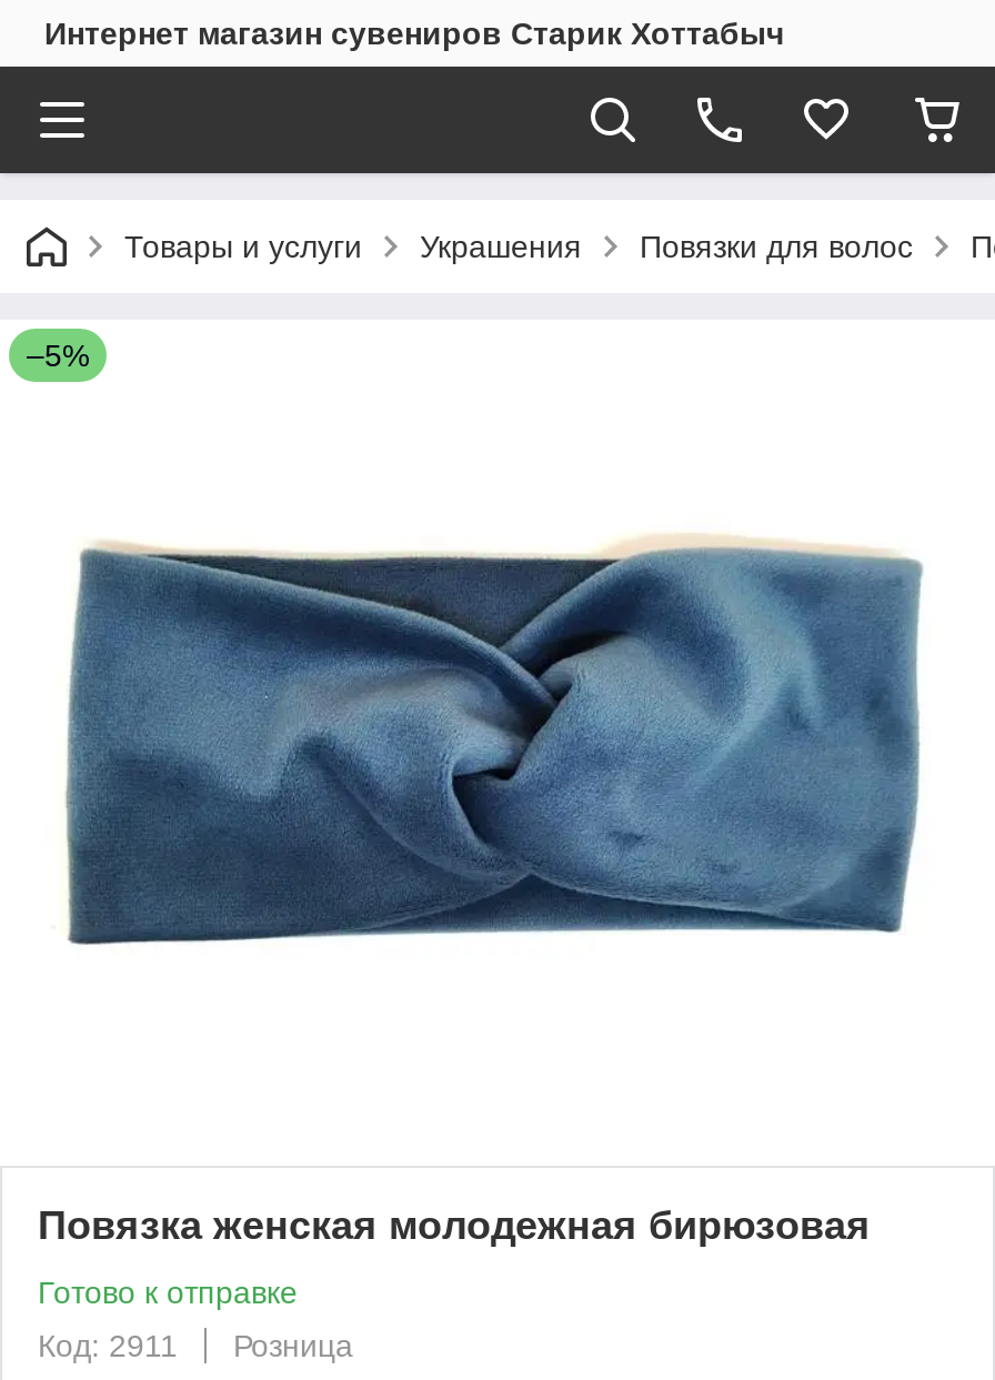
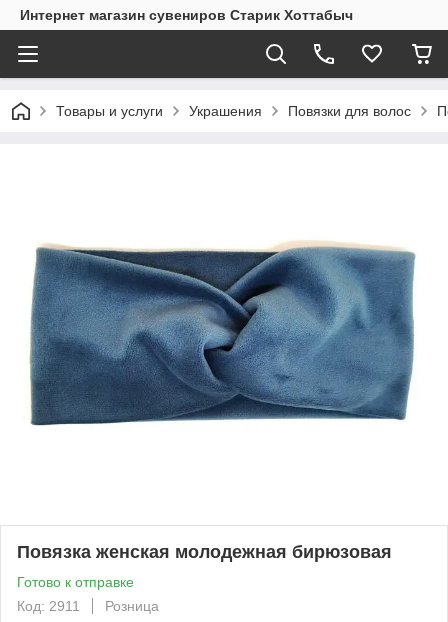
- –5%
